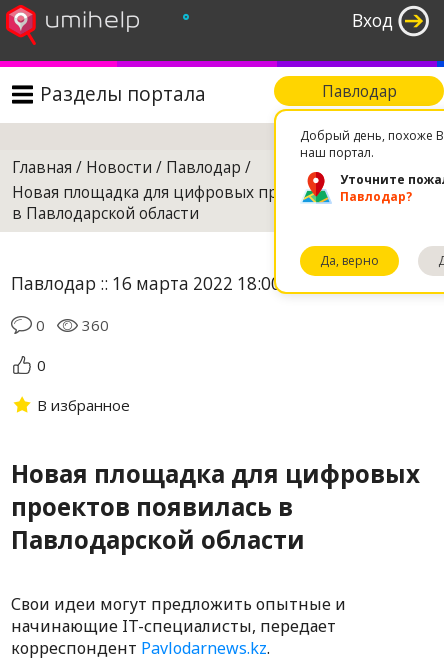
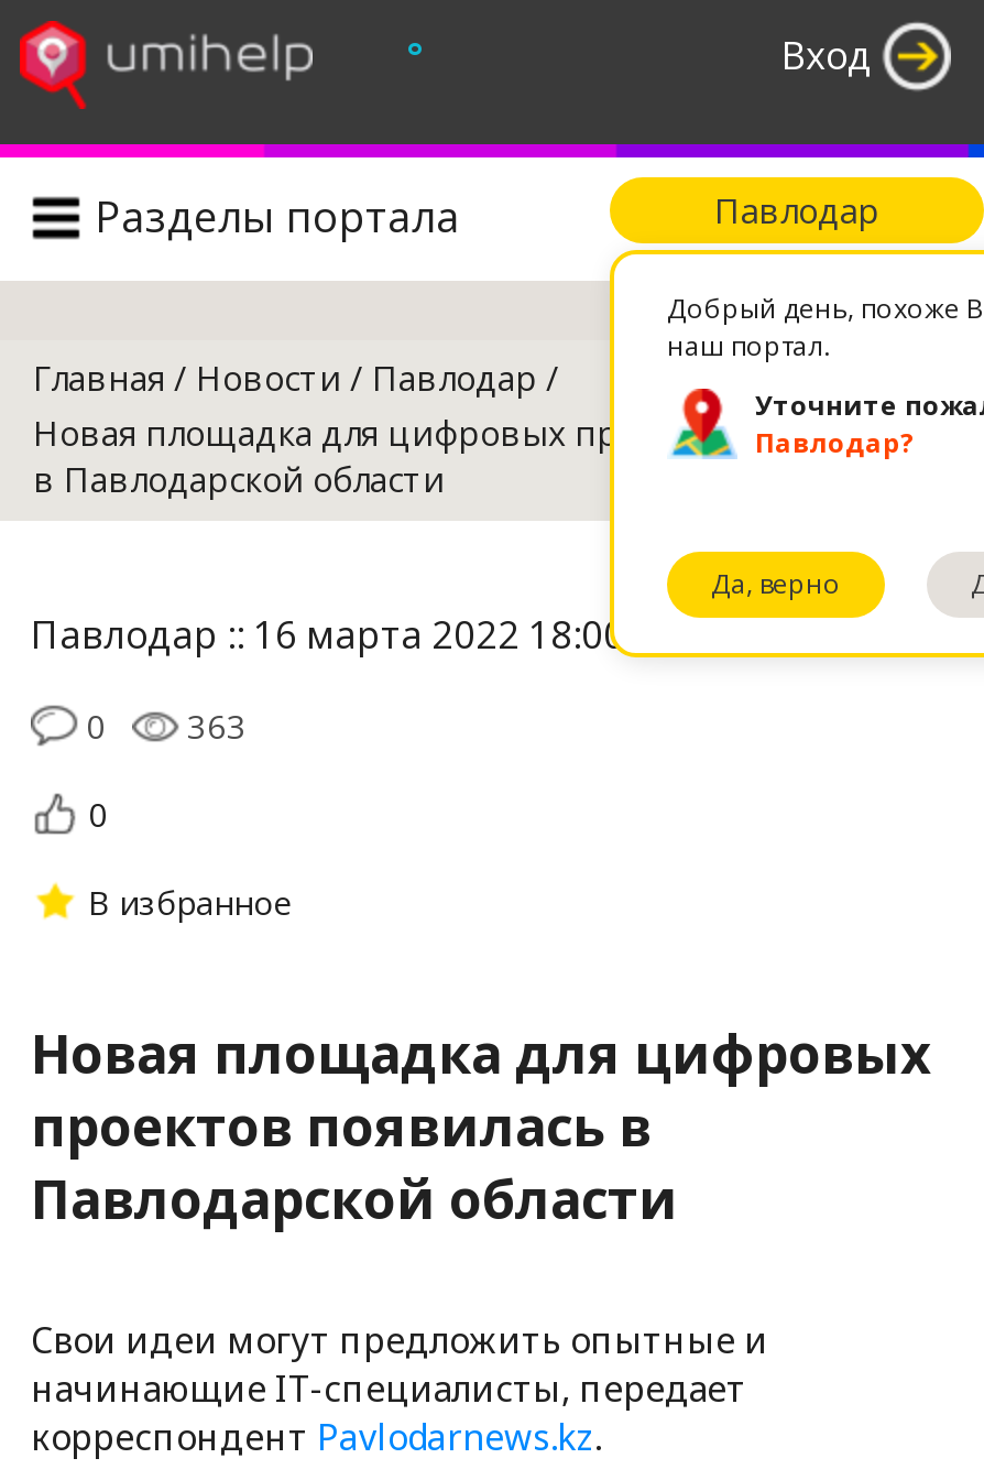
- 0 360
+ 0 363
